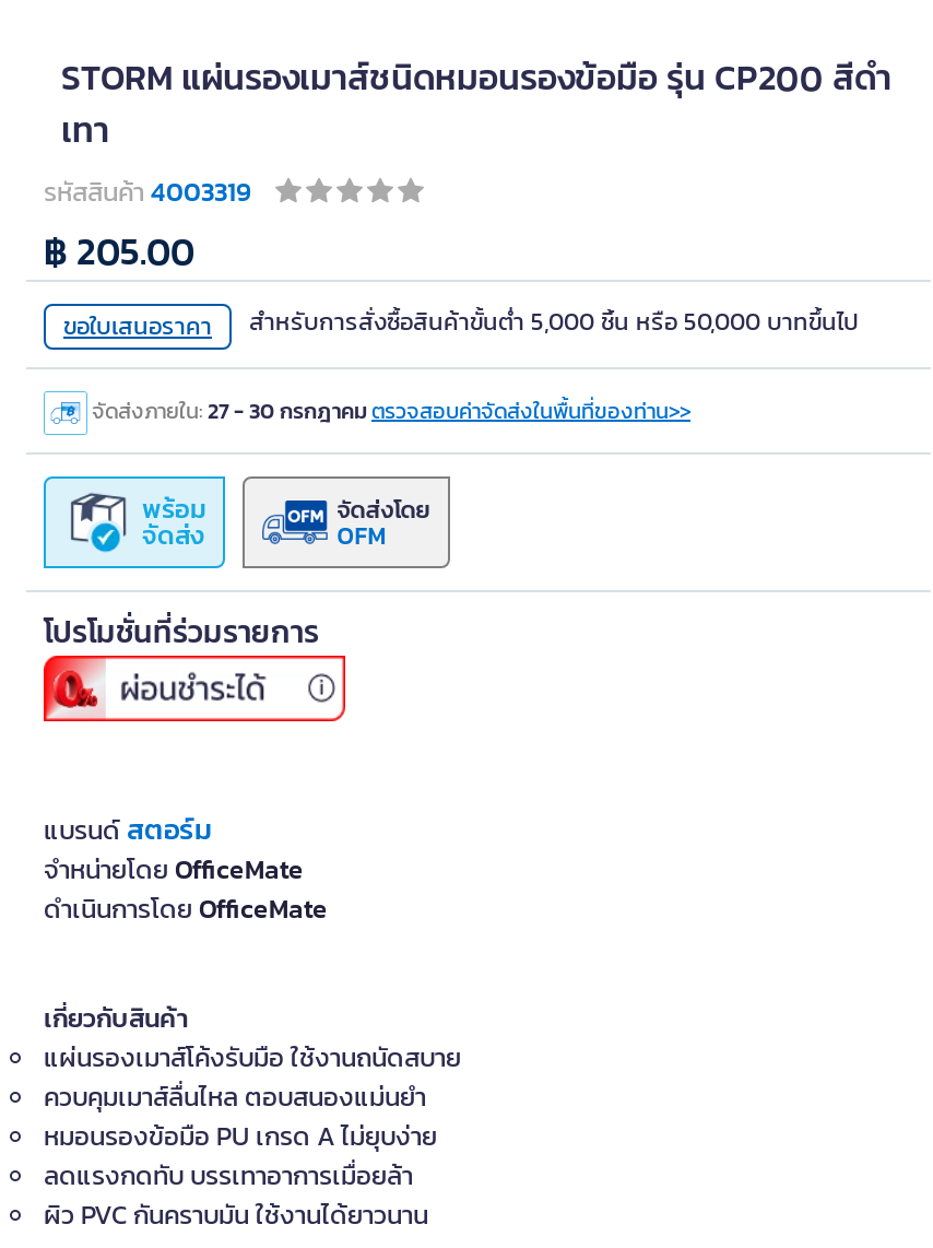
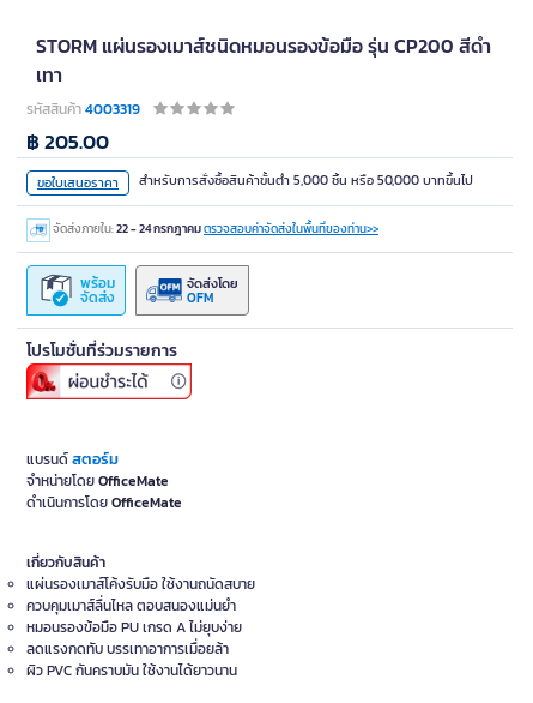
- จัดส่งภายใน: 27 - 30 กรกฎาคมตรวจสอบค่าจัดส่งในพื้นที่ของท่าน>>
+ จัดส่งภายใน: 22 - 24 กรกฎาคมตรวจสอบค่าจัดส่งในพื้นที่ของท่าน>>
